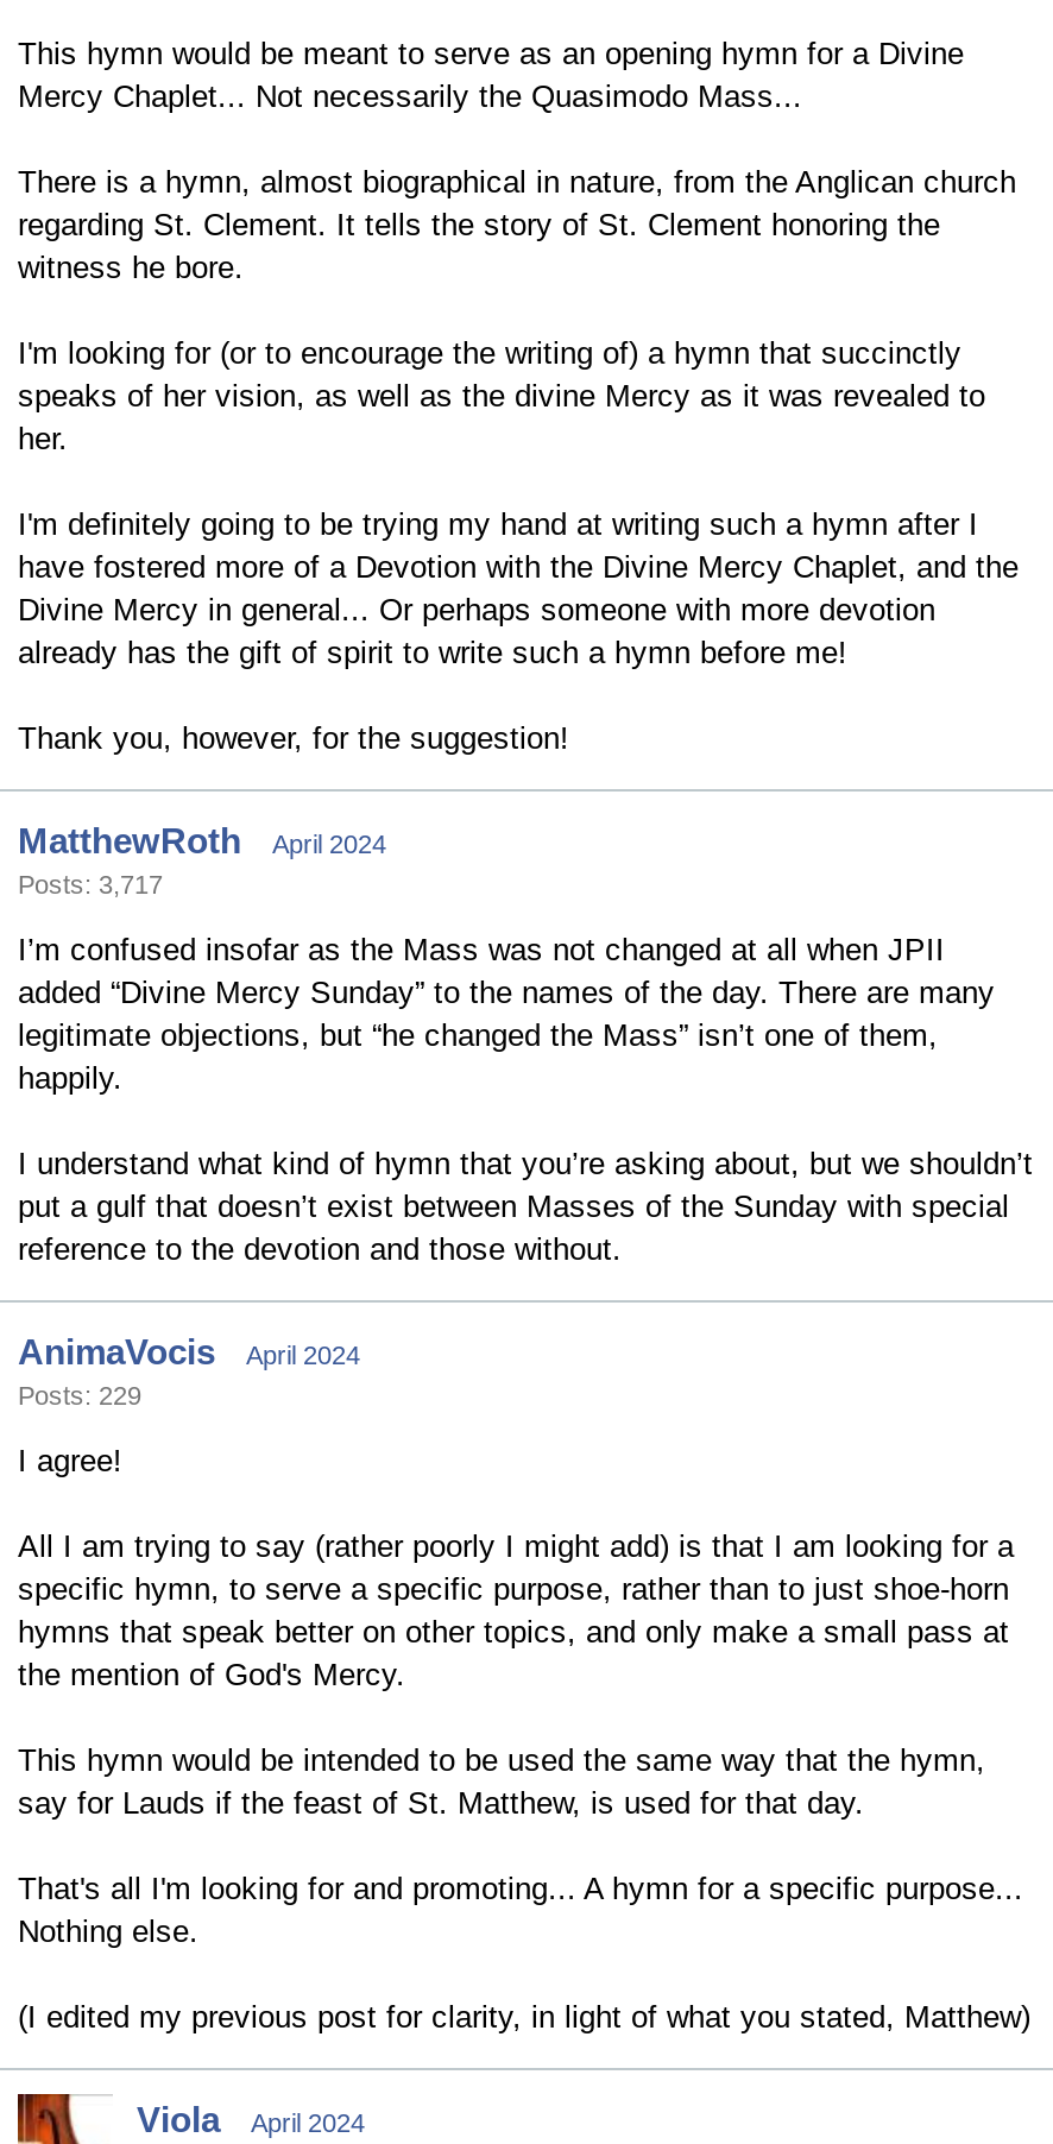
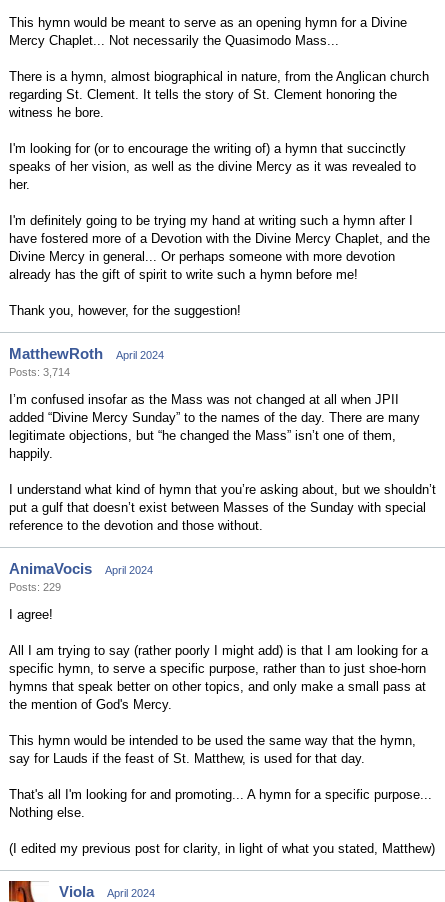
- Posts: 3,717
+ Posts: 3,714
